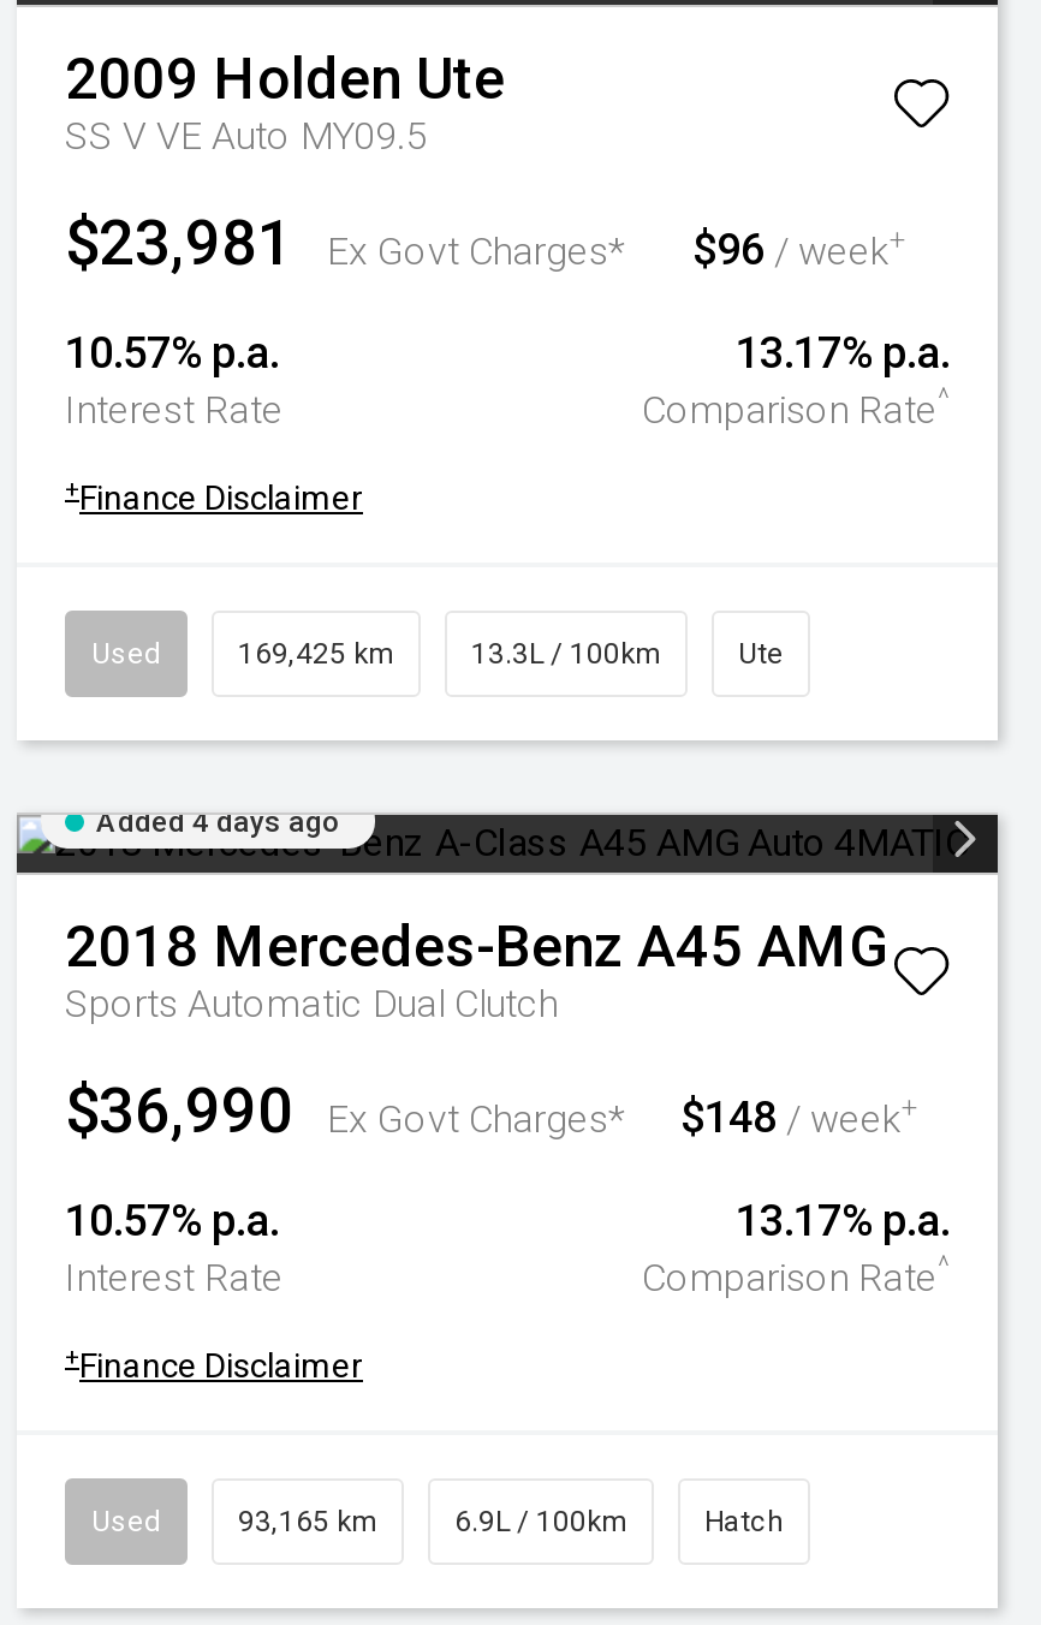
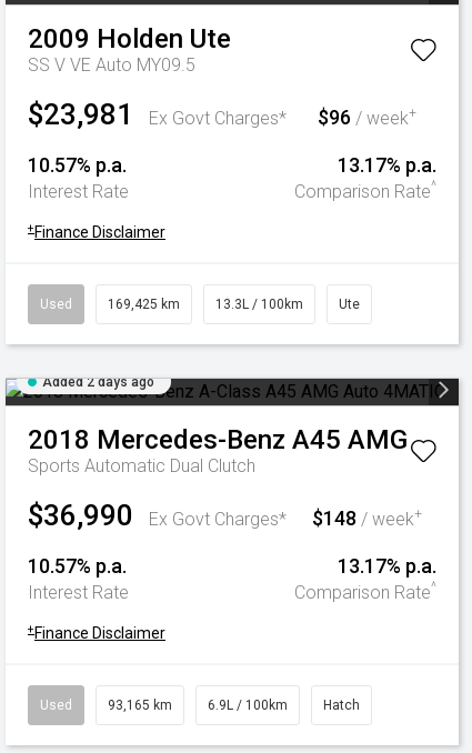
- Added 4 days ago
+ Added 2 days ago
